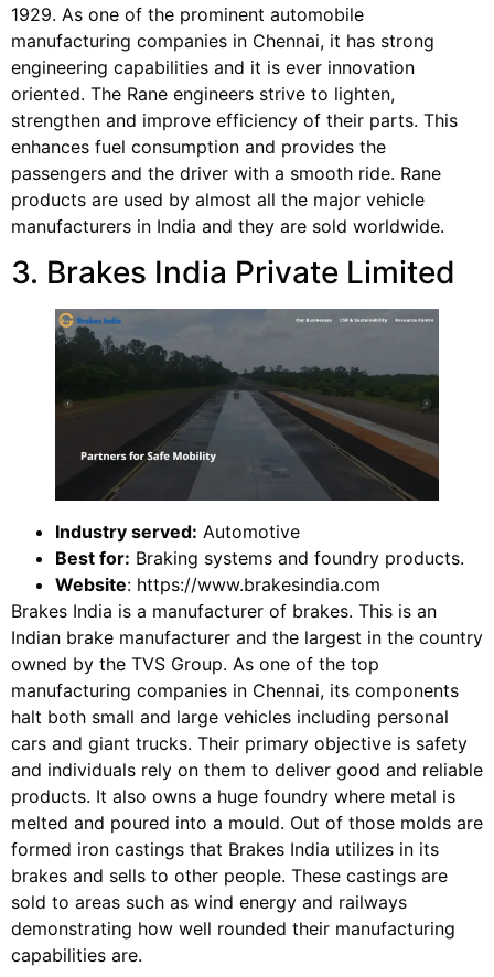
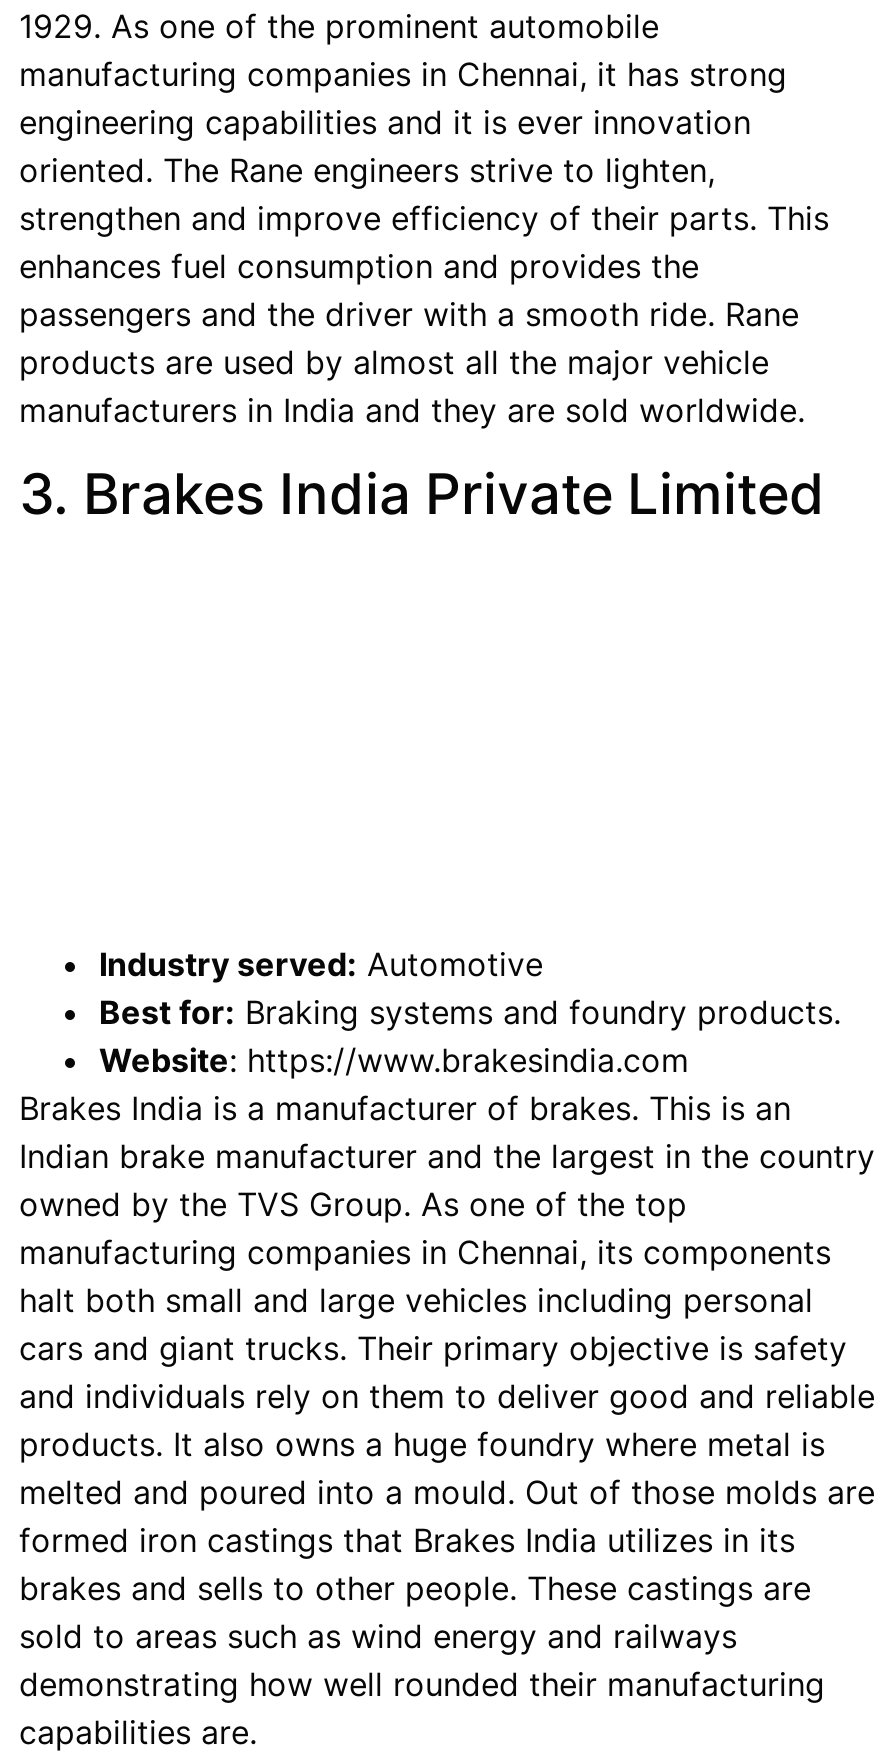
- [image]
